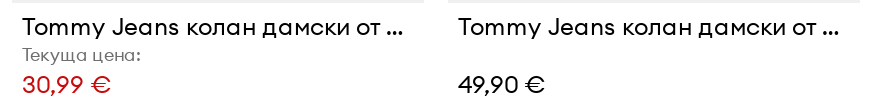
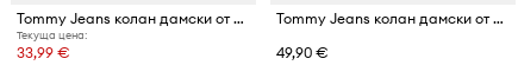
- 30,99 €
+ 33,99 €
